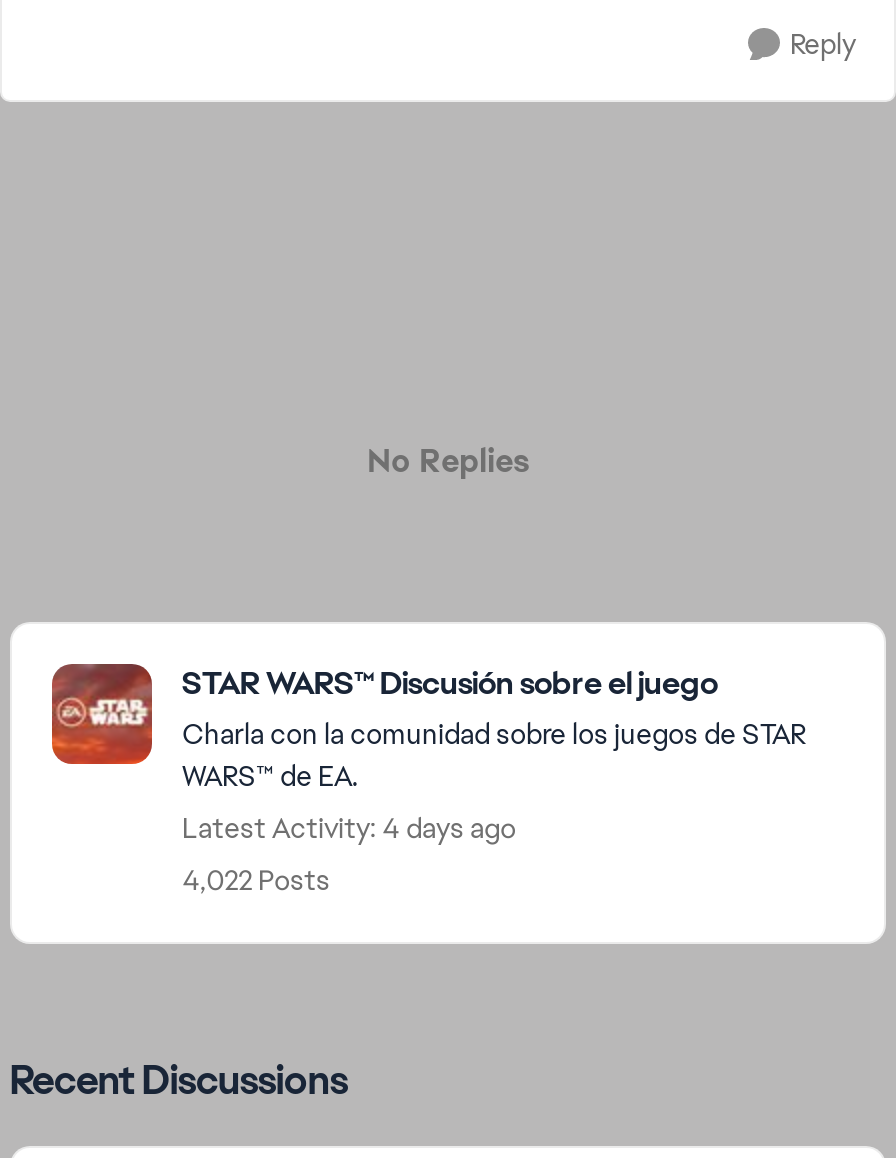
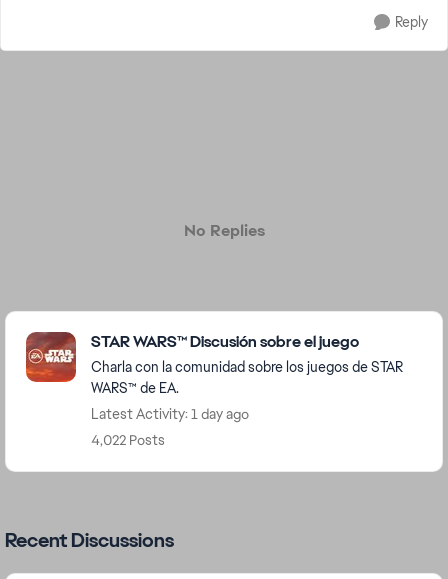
- Latest Activity: 4 days ago
+ Latest Activity: 1 day ago
